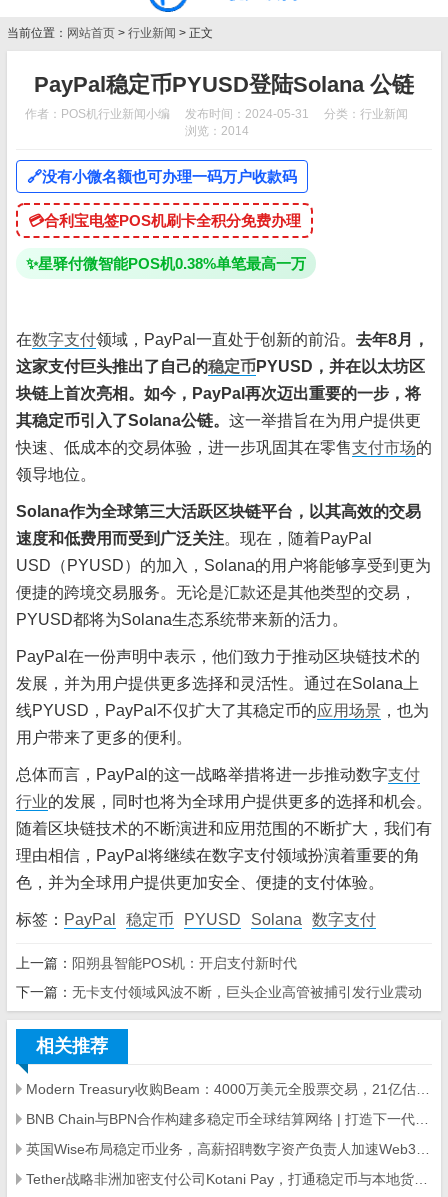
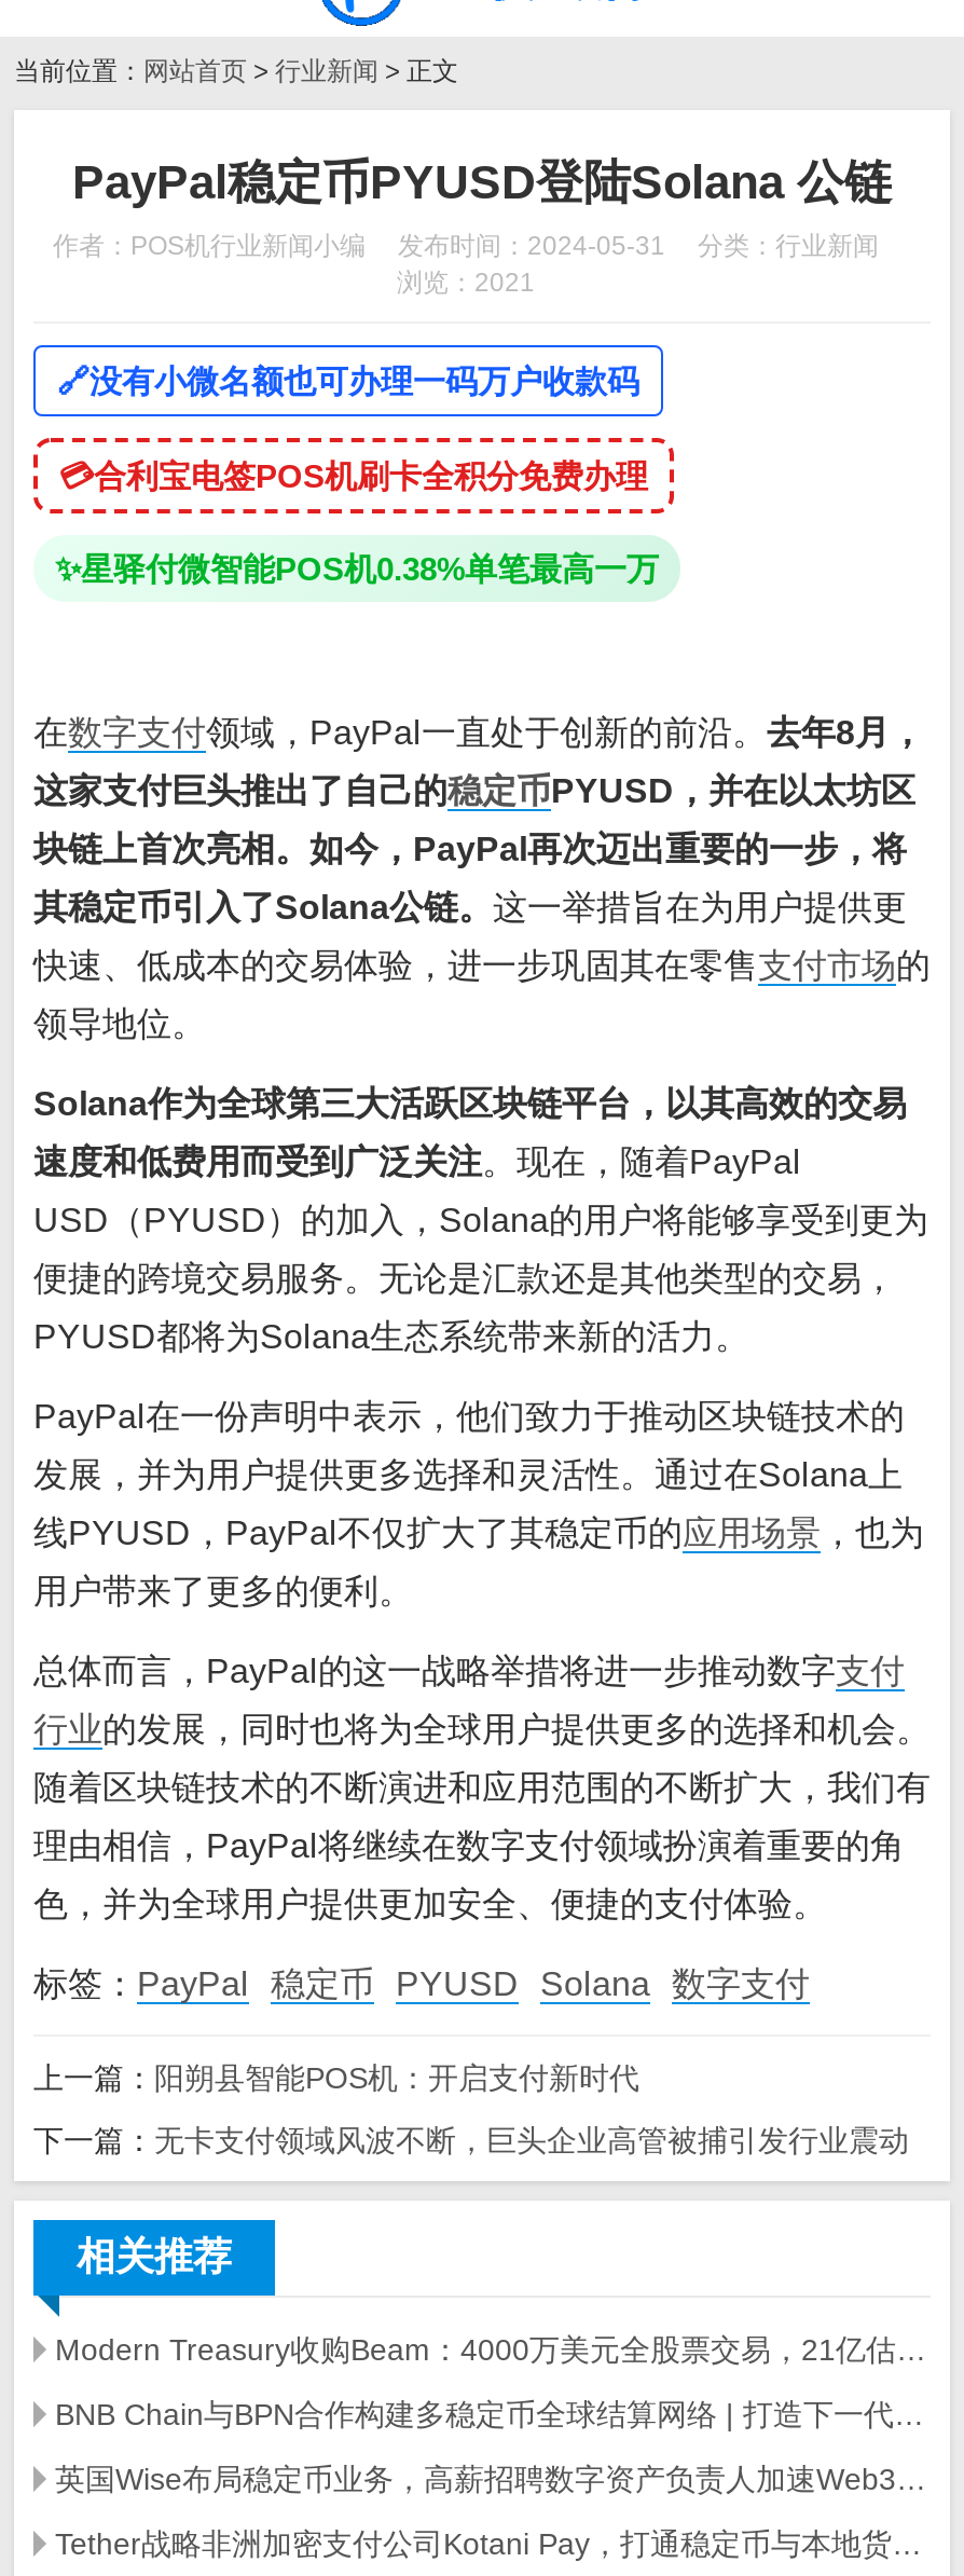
- 浏览：2014
+ 浏览：2021
